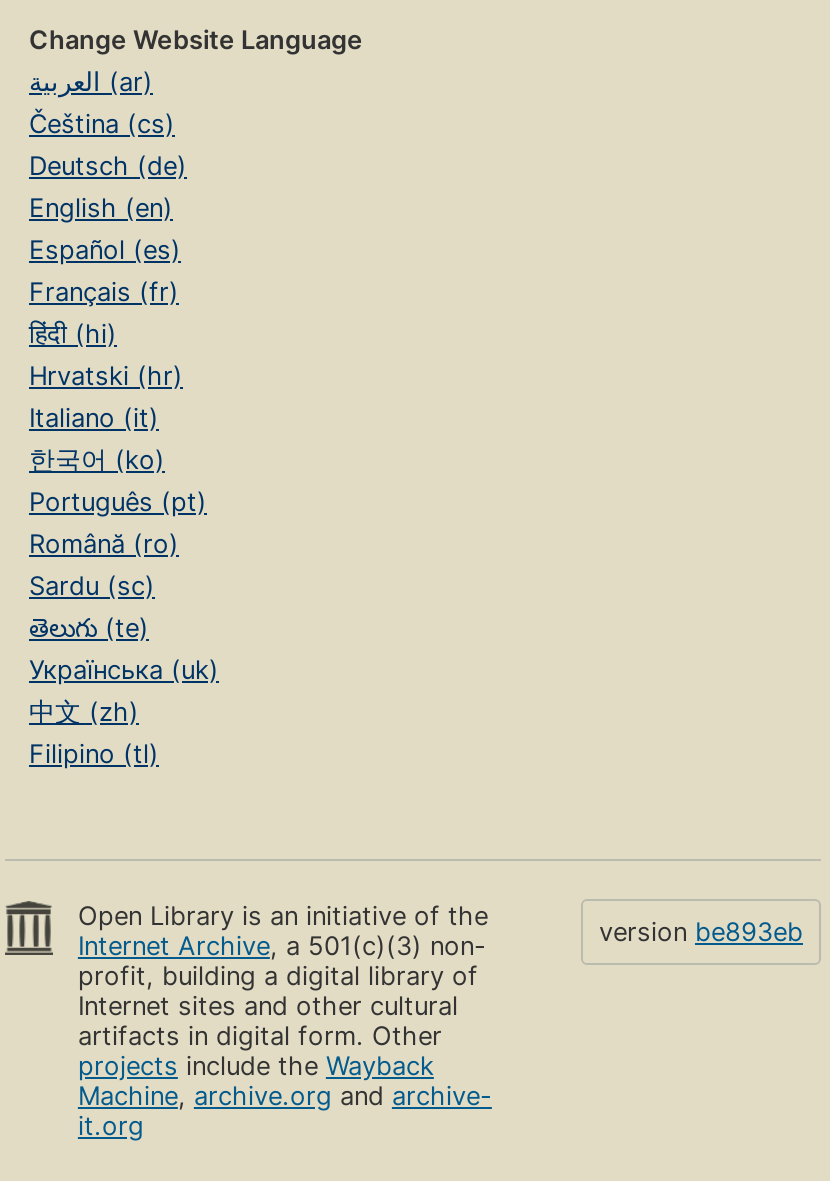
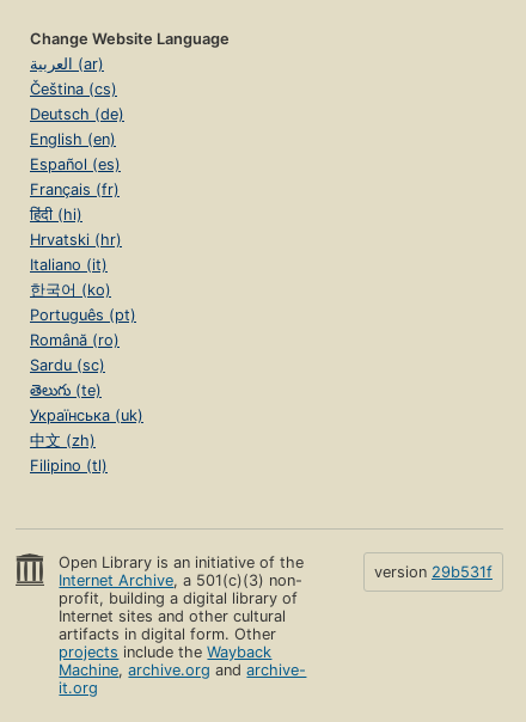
- version be893eb
+ version 29b531f
